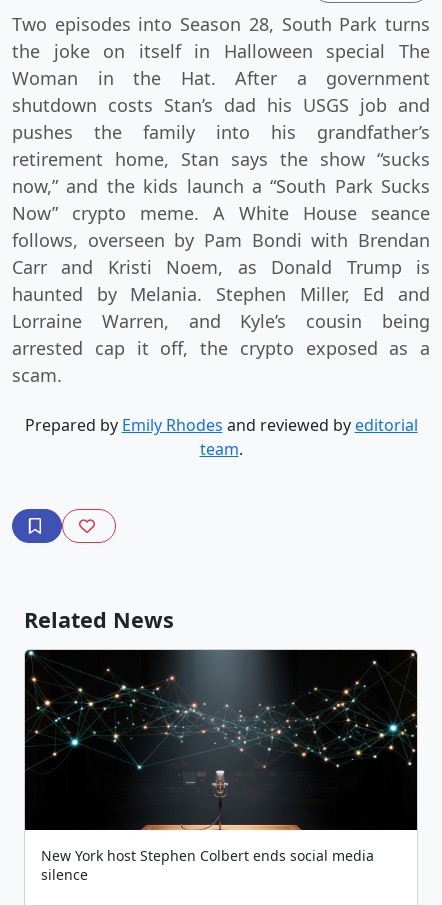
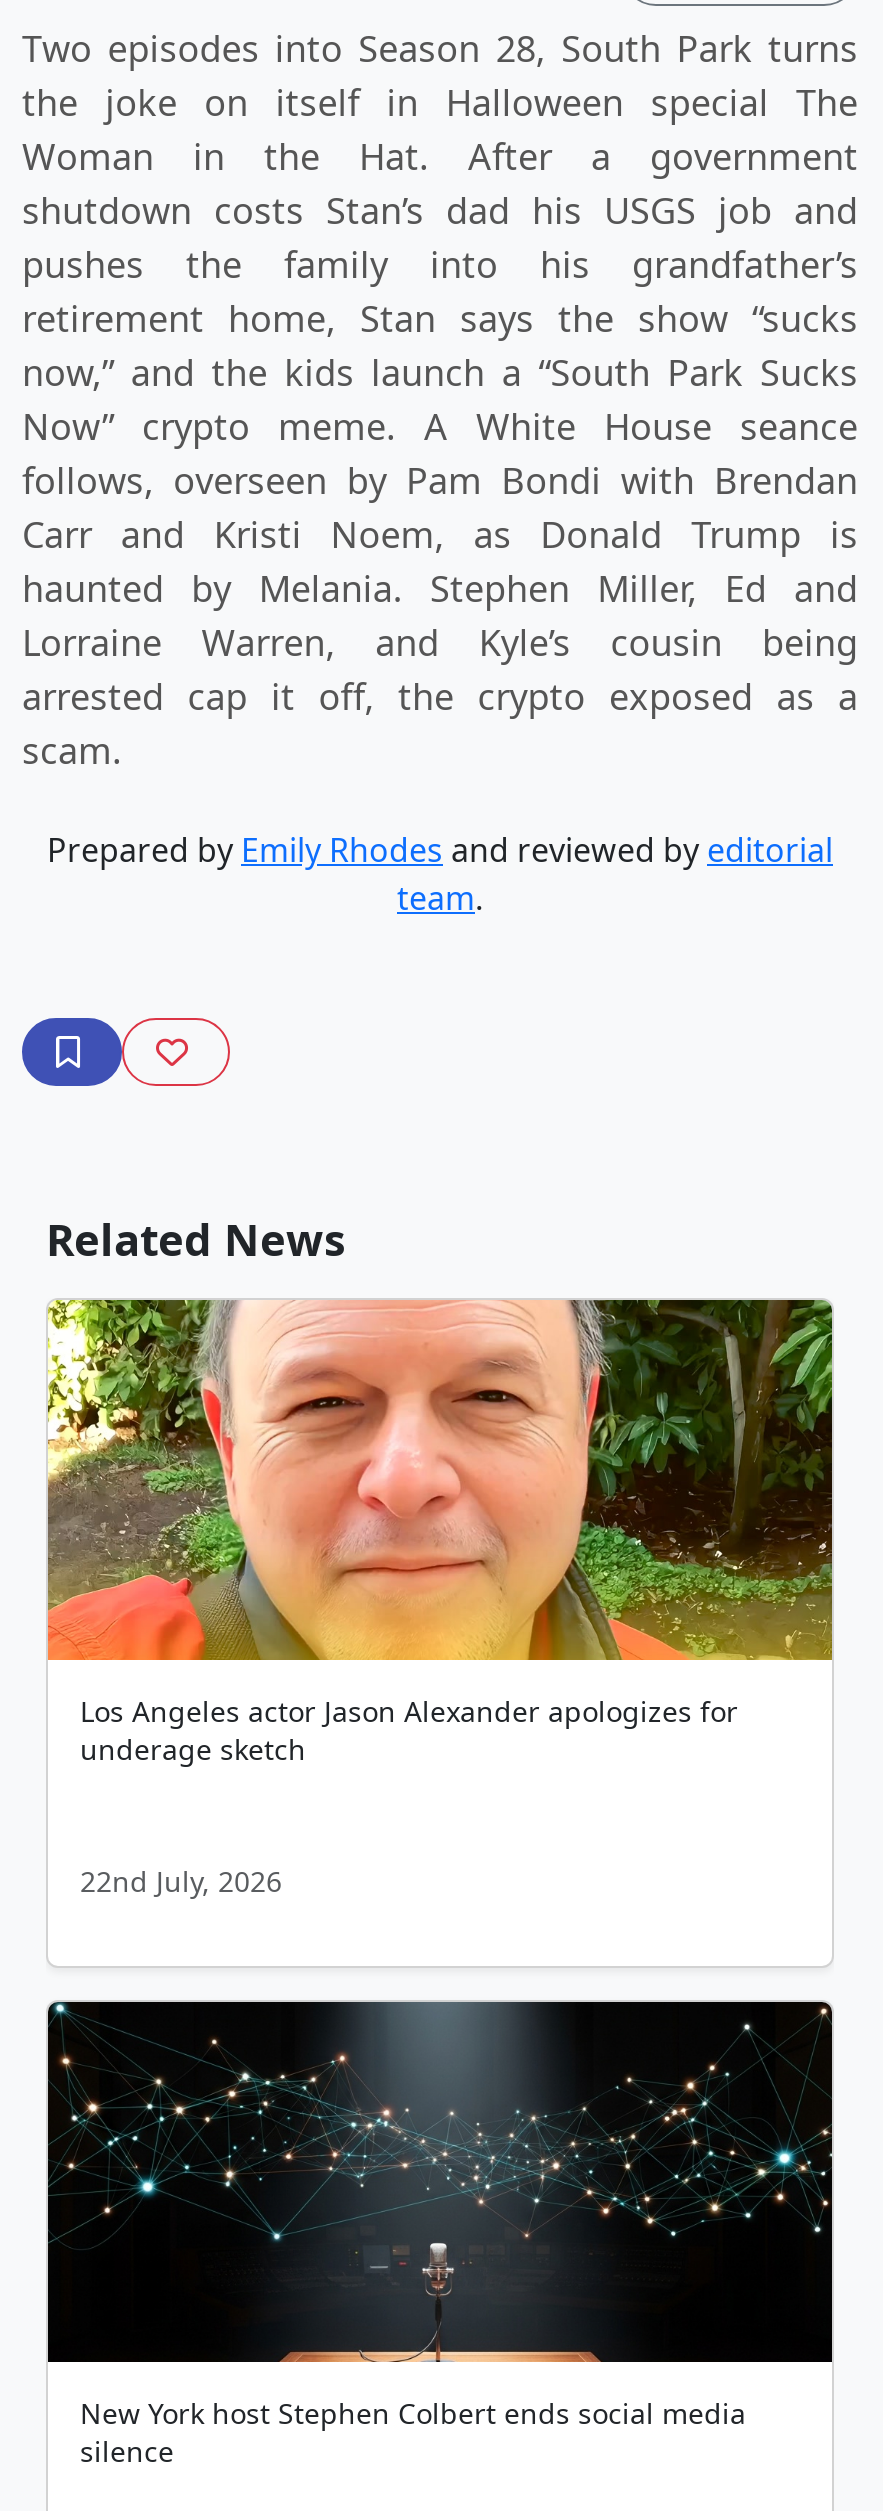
+ [image]
+ Los Angeles actor Jason Alexander apologizes for
+ underage sketch
+ 22nd July, 2026
